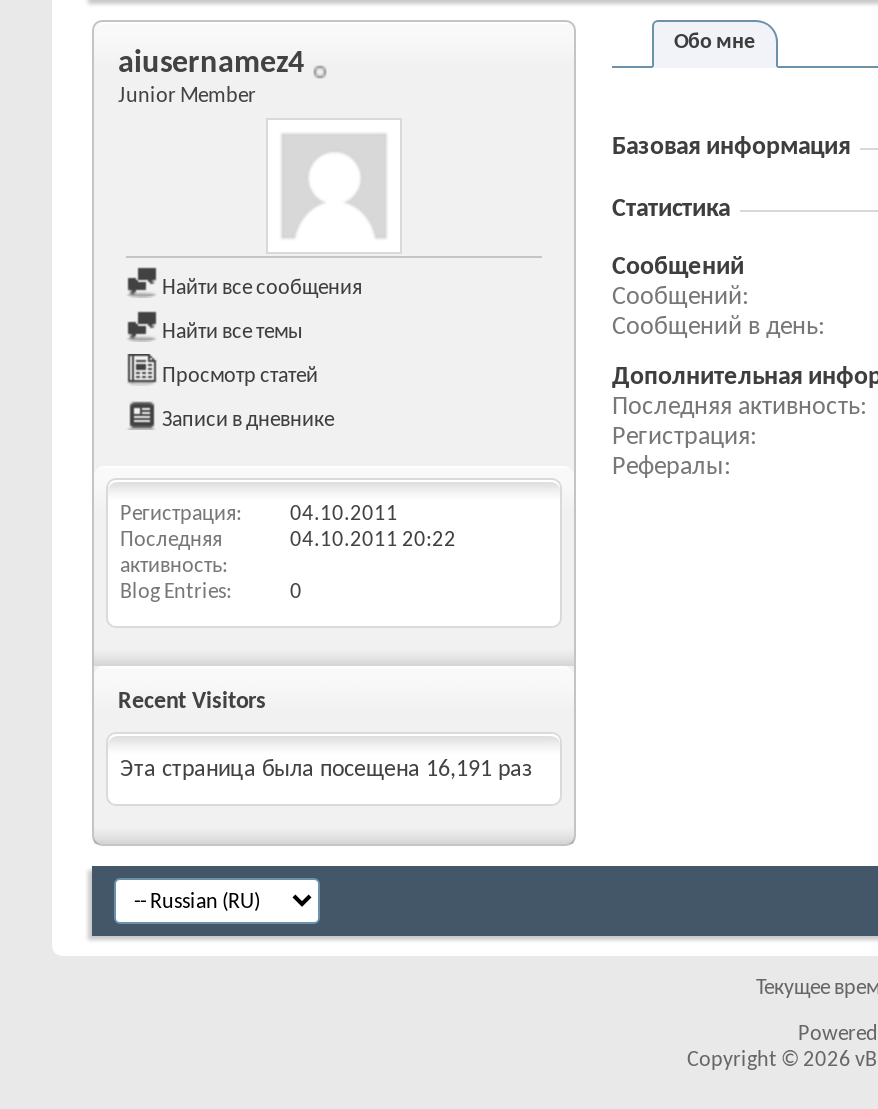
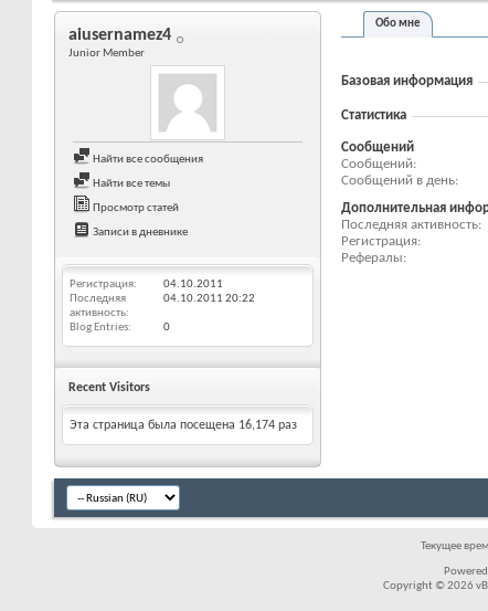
- Эта страница была посещена 16,191 раз
+ Эта страница была посещена 16,174 раз
